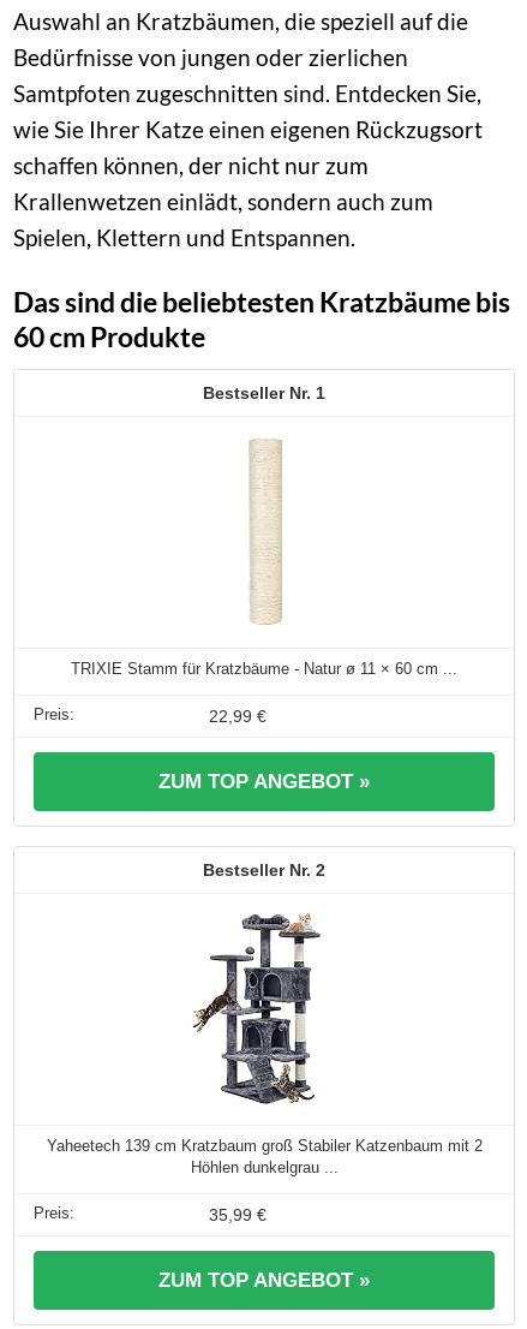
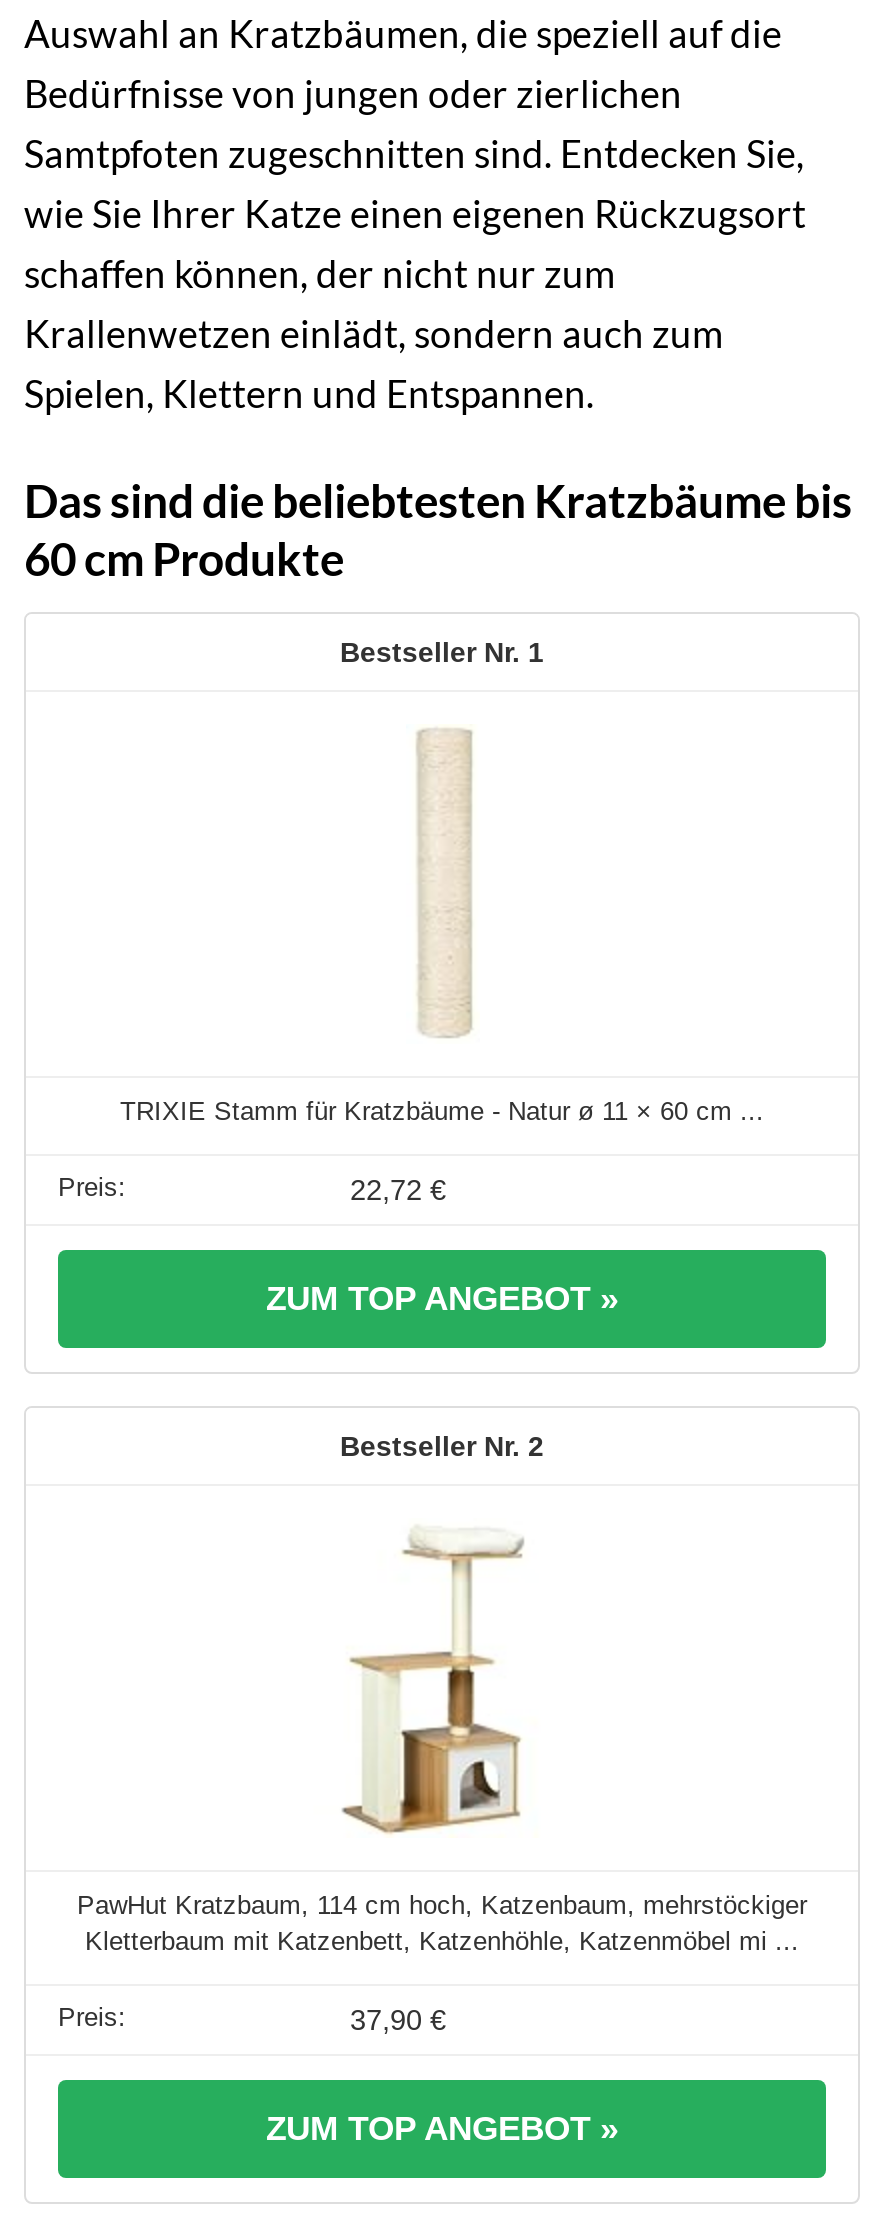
- 22,99 €
+ 22,72 €

- [image]
- Yaheetech 139 cm Kratzbaum groß Stabiler Katzenbaum mit 2
- Höhlen dunkelgrau ...
+ [image]
+ PawHut Kratzbaum, 114 cm hoch, Katzenbaum, mehrstöckiger
+ Kletterbaum mit Katzenbett, Katzenhöhle, Katzenmöbel mi ...

- 35,99 €
+ 37,90 €
